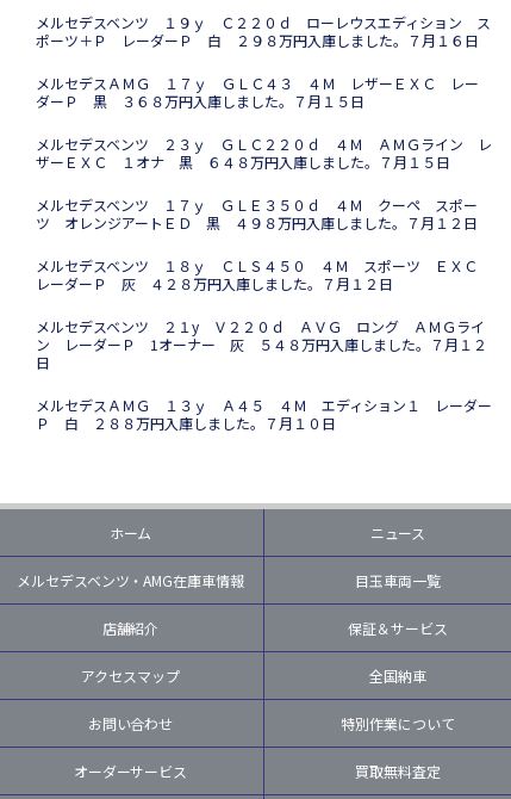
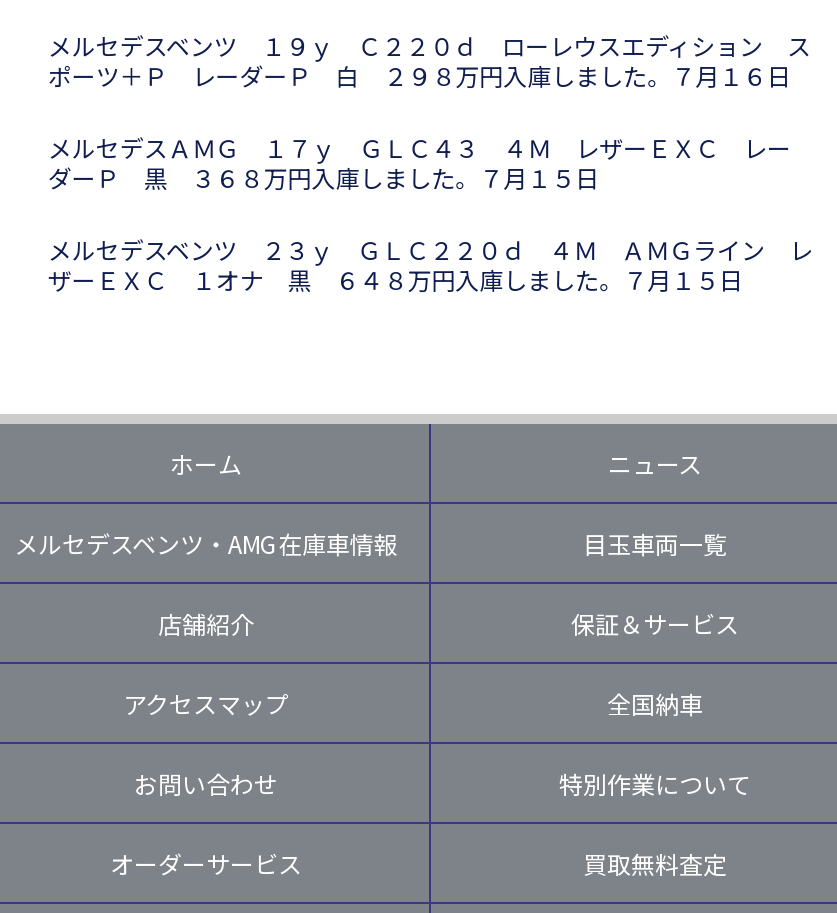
- メルセデスベンツ １７ｙ ＧＬＥ３５０ｄ ４Ｍ クーペ スポー
- ツ オレンジアートＥＤ 黒 ４９８万円入庫しました。７月１２日
- メルセデスベンツ １８ｙ ＣＬＳ４５０ ４Ｍ スポーツ ＥＸＣ
- レーダーＰ 灰 ４２８万円入庫しました。７月１２日
- メルセデスベンツ ２１y Ｖ２２０ｄ ＡＶＧ ロング ＡＭＧライ
- ン レーダーＰ 1オーナー 灰 ５４８万円入庫しました。７月１２
- 日
- メルセデスＡＭＧ １３ｙ Ａ４５ ４Ｍ エディション１ レーダー
- Ｐ 白 ２８８万円入庫しました。７月１０日
